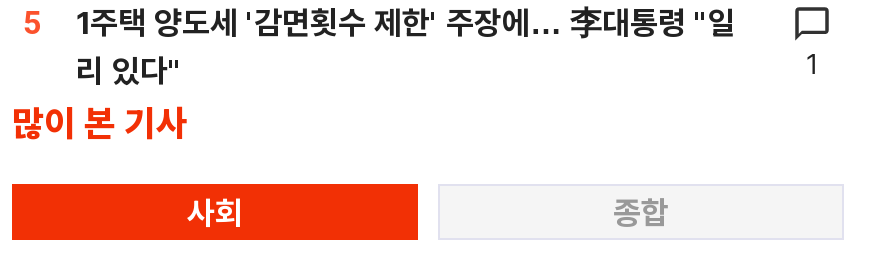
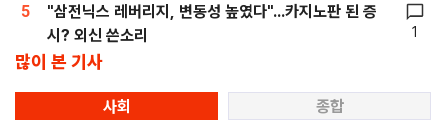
- 1주택 양도세 '감면횟수 제한' 주장에… 李대통령 "일
- 리 있다"
+ "삼전닉스 레버리지, 변동성 높였다"...카지노판 된 증
+ 시? 외신 쓴소리
